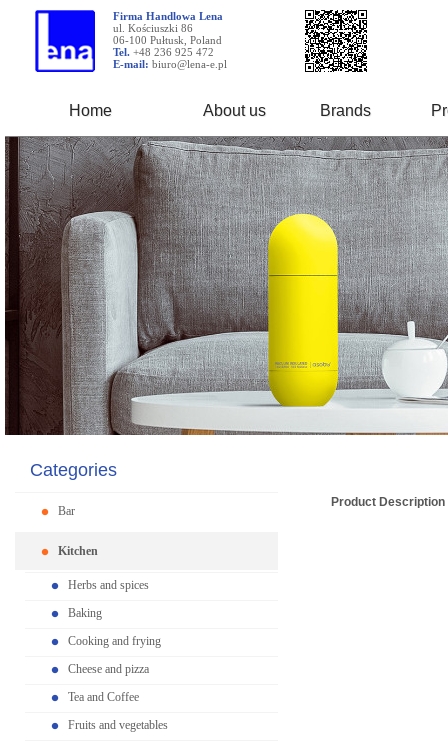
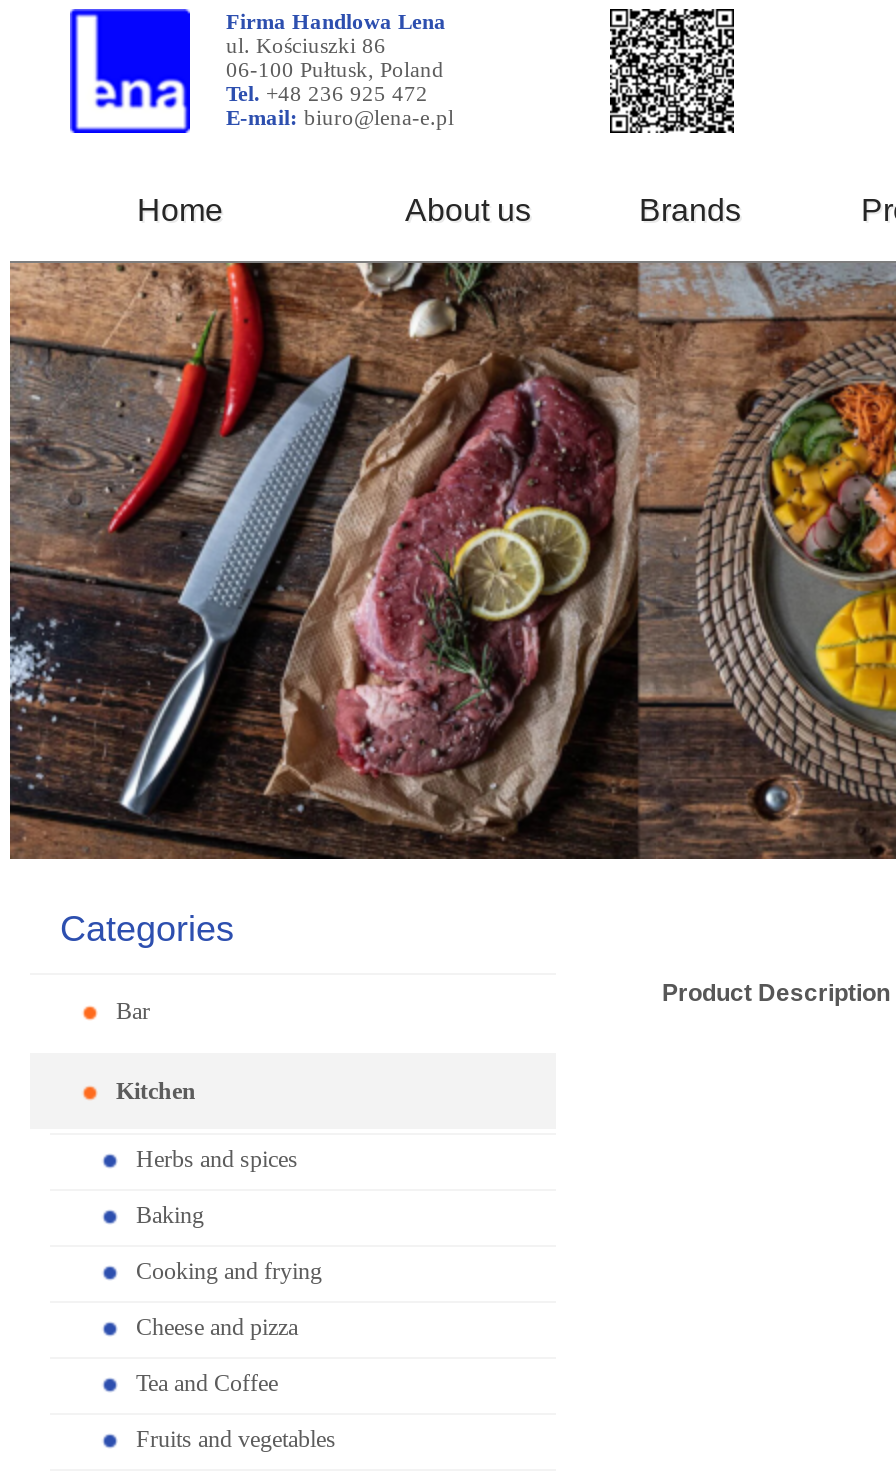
- [image]
+ [image]
